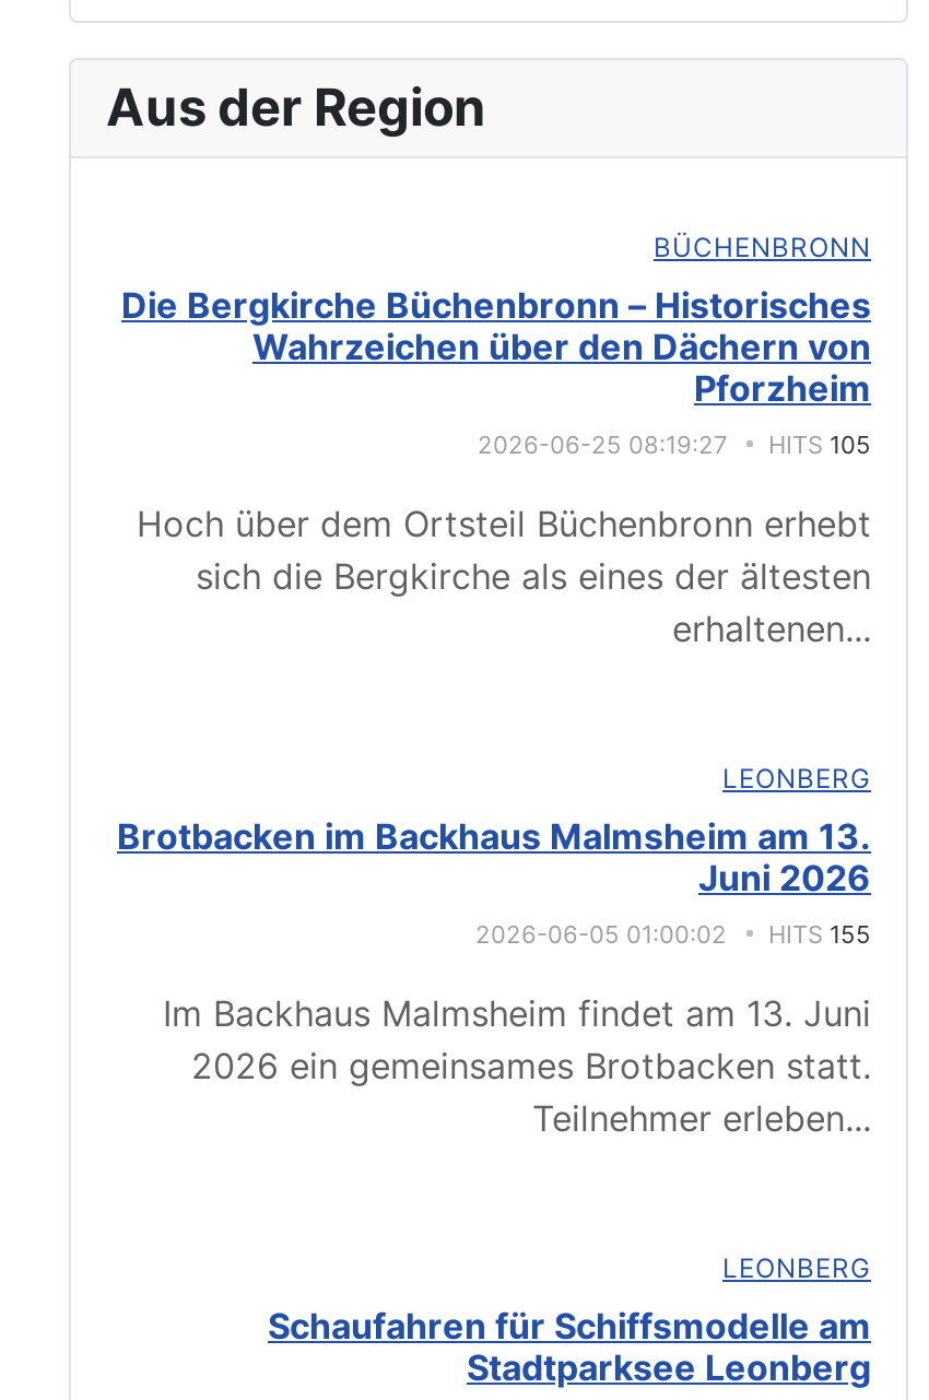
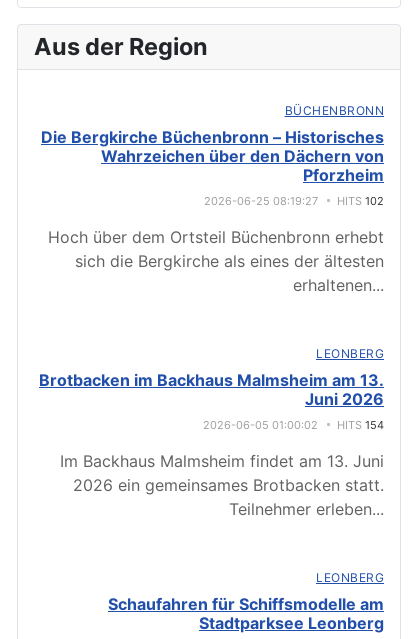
- 2026-06-25 08:19:27 HITS 105
+ 2026-06-25 08:19:27 HITS 102

- 2026-06-05 01:00:02 HITS 155
+ 2026-06-05 01:00:02 HITS 154
